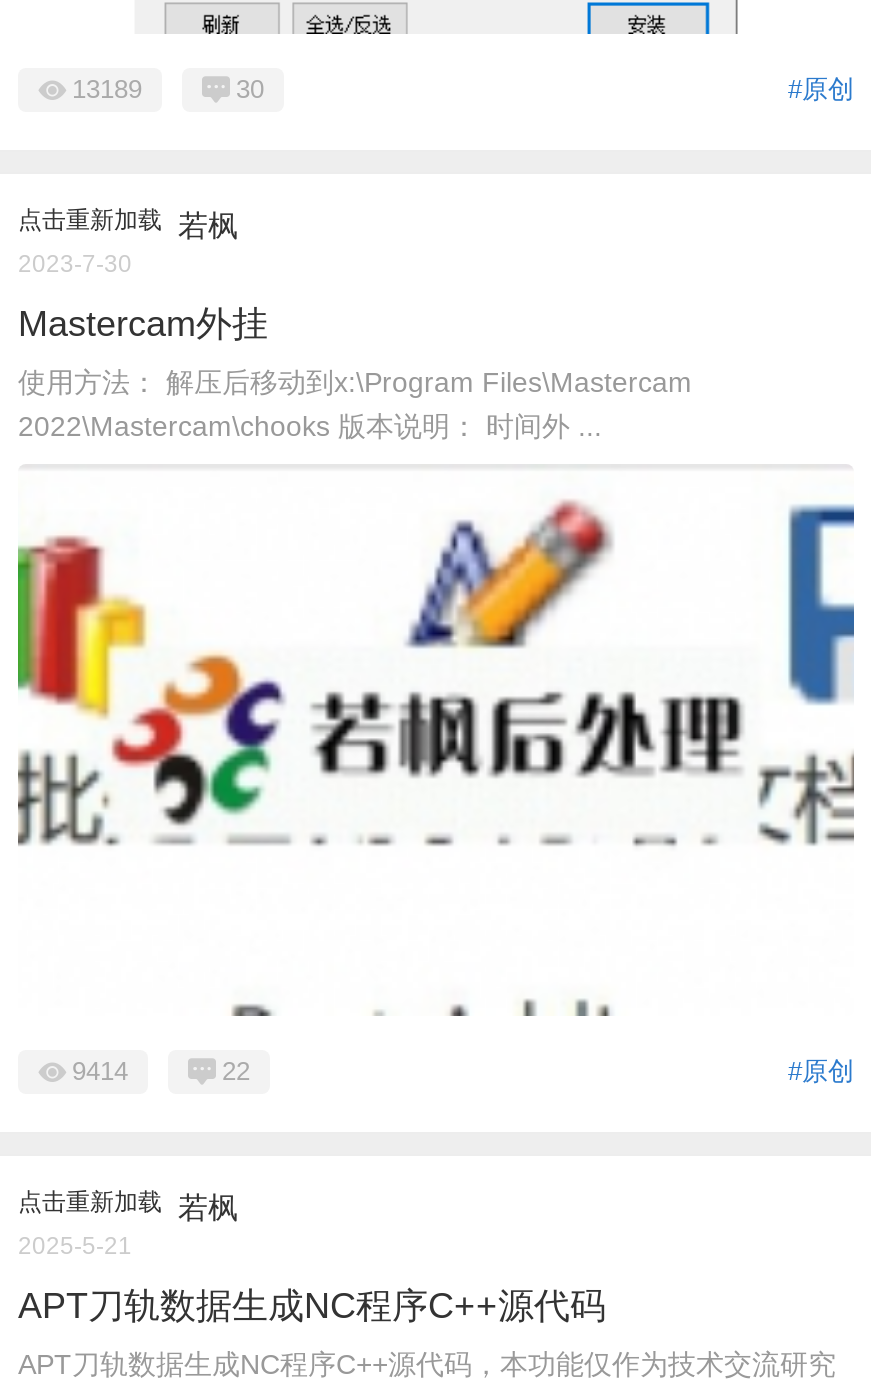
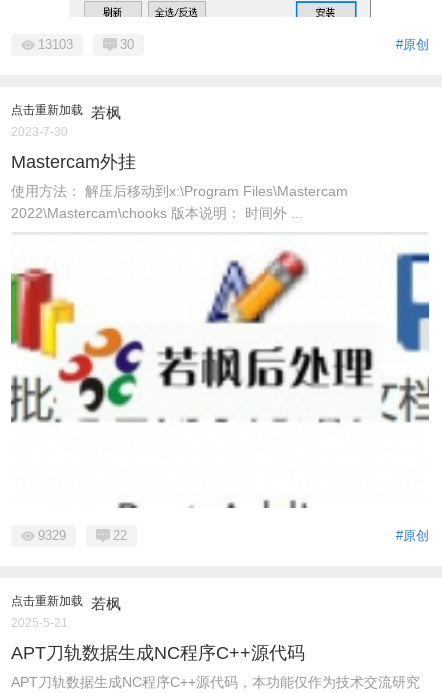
- 13189
+ 13103

- 9414
+ 9329
